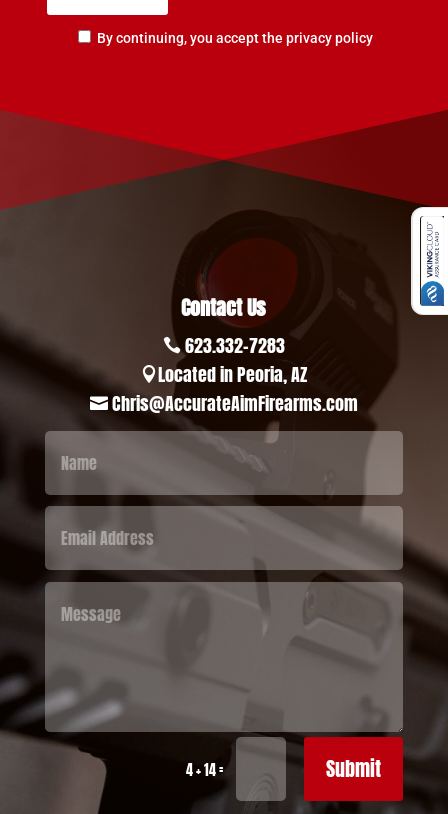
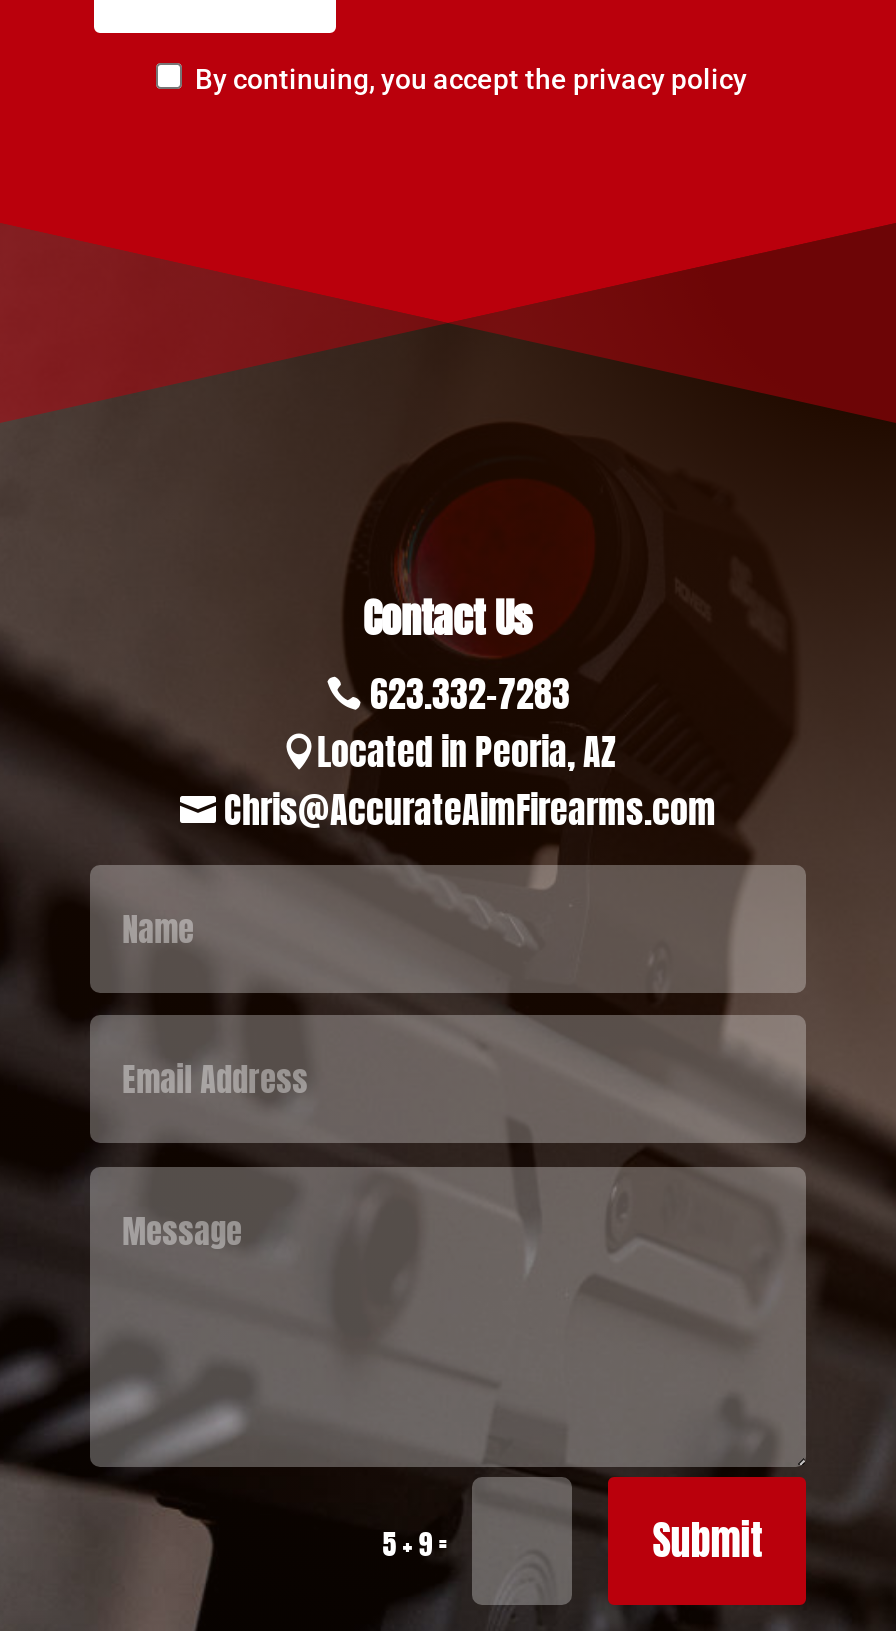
- [image]

- 4 + 14=
+ 5 + 9=
